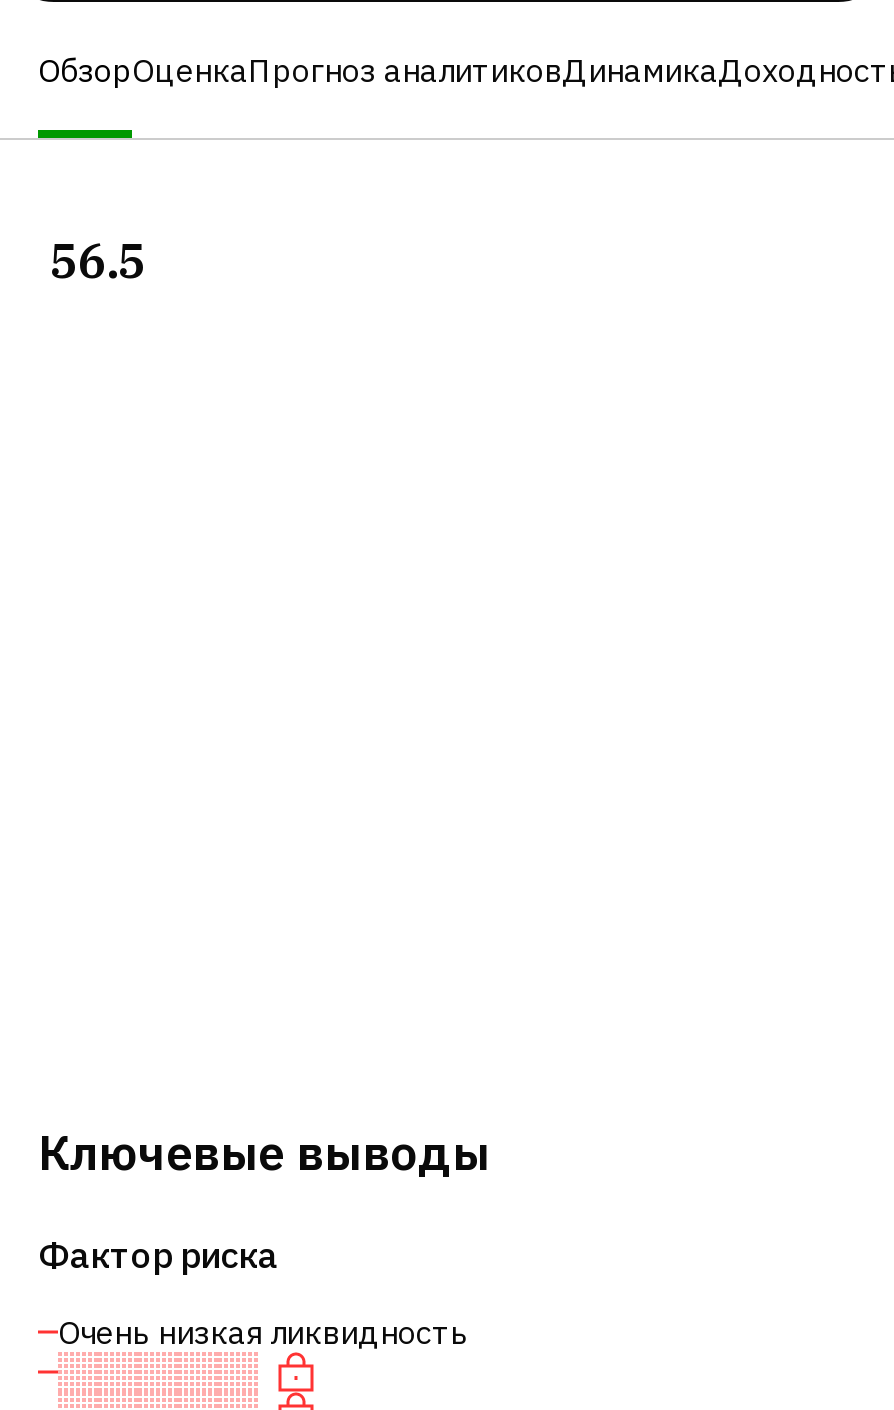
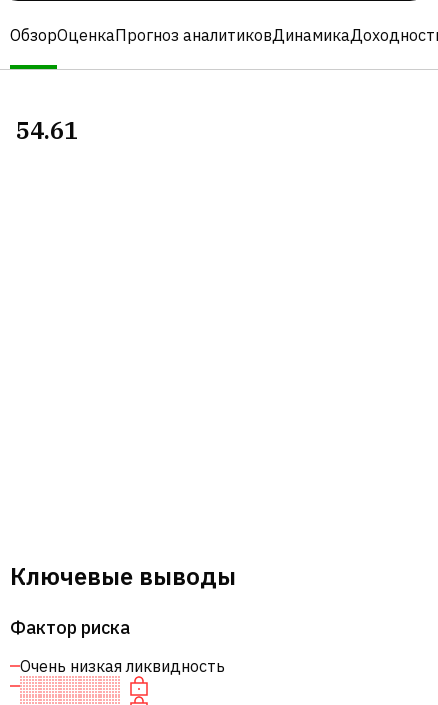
- 56.5
+ 54.61
